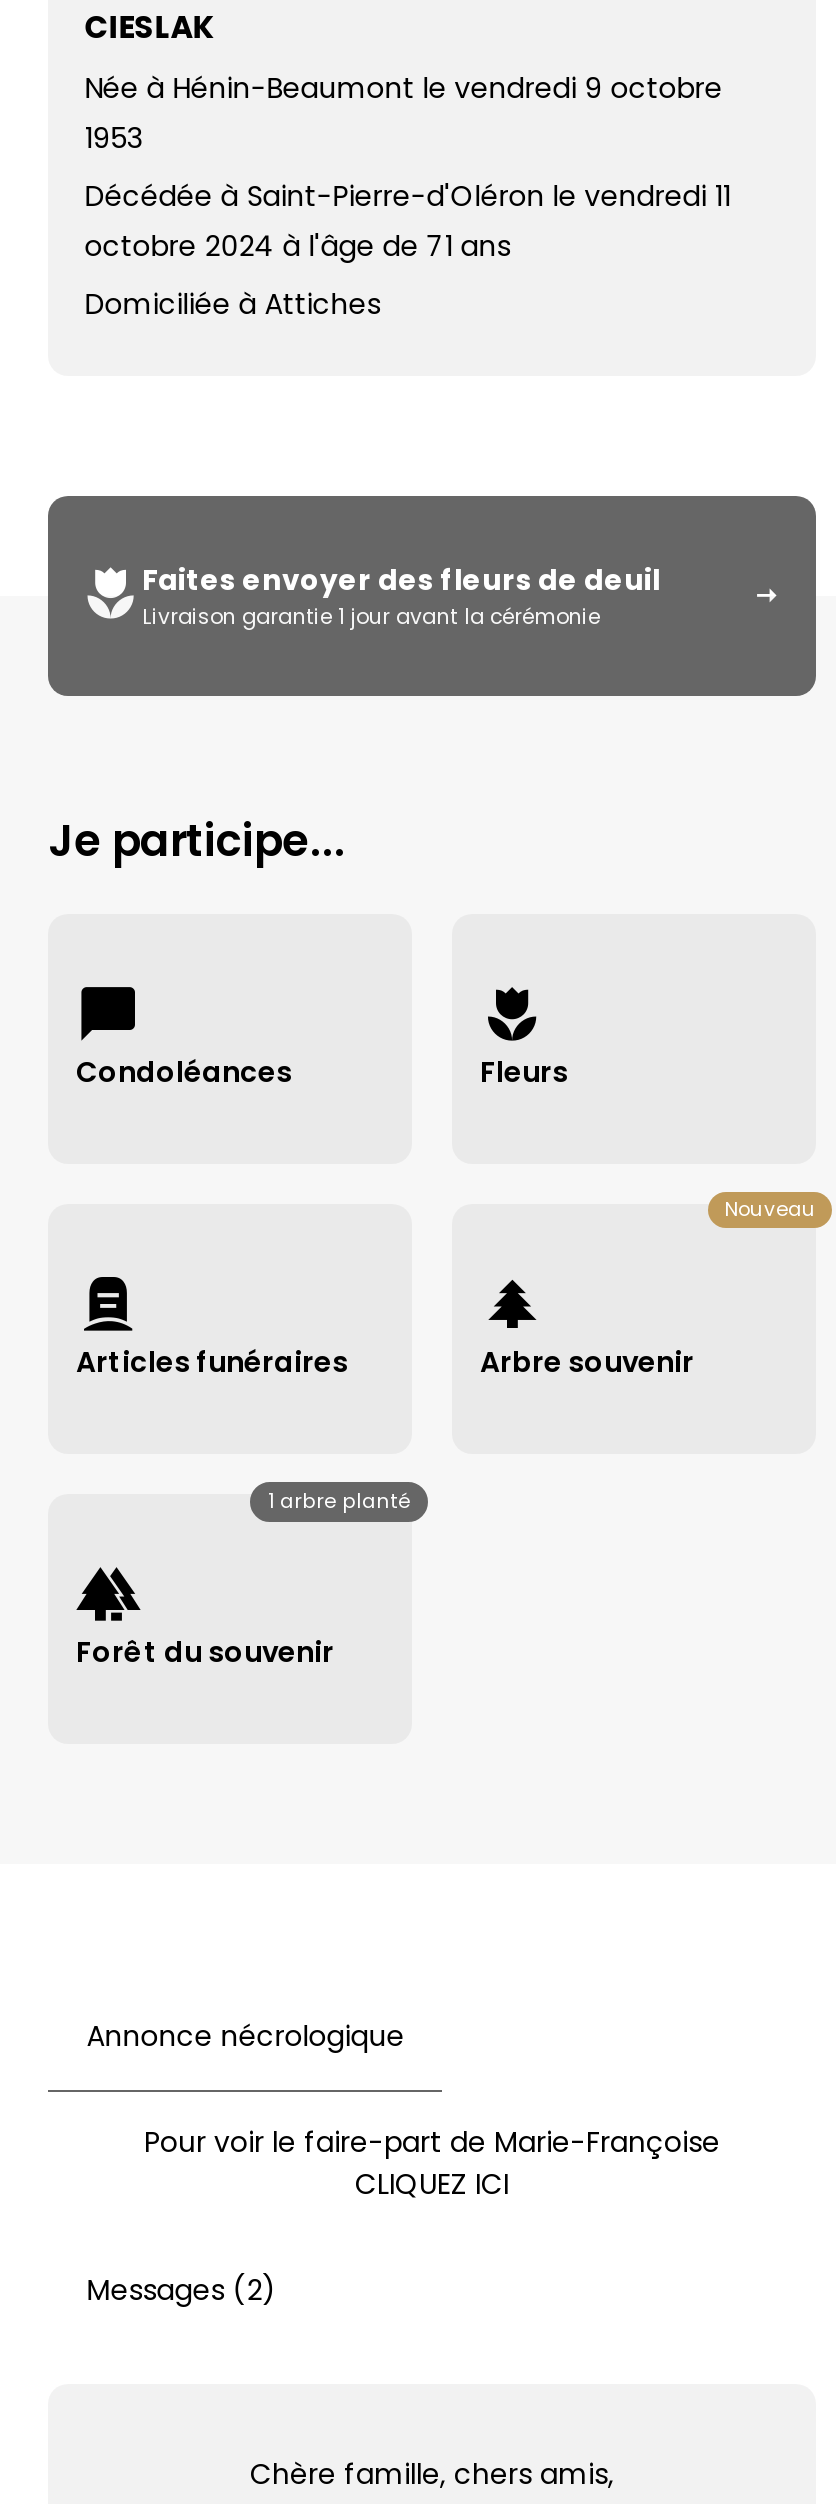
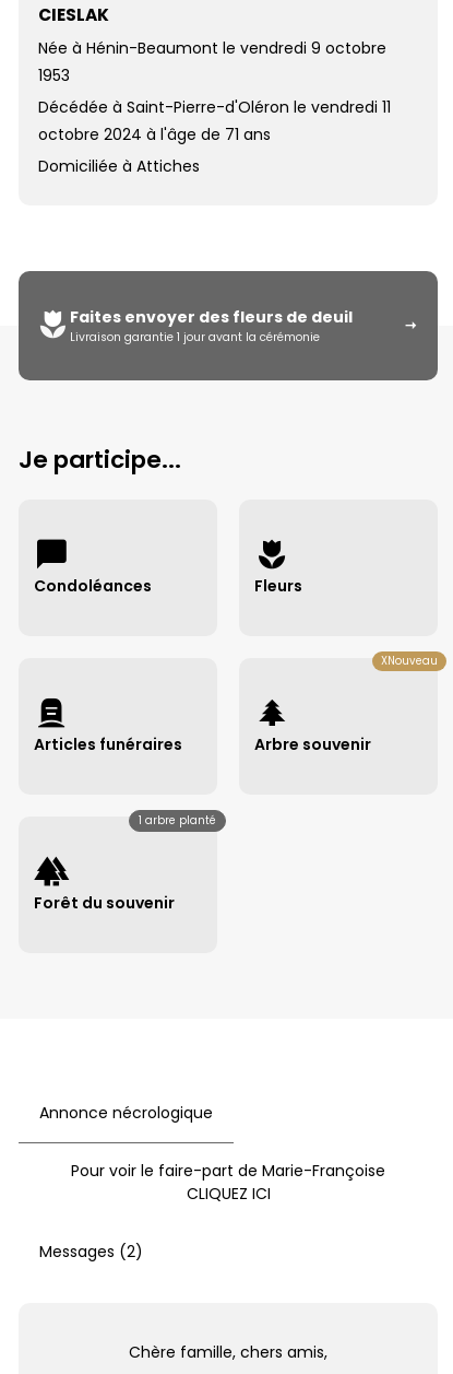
- Nouveau
+ XNouveau
